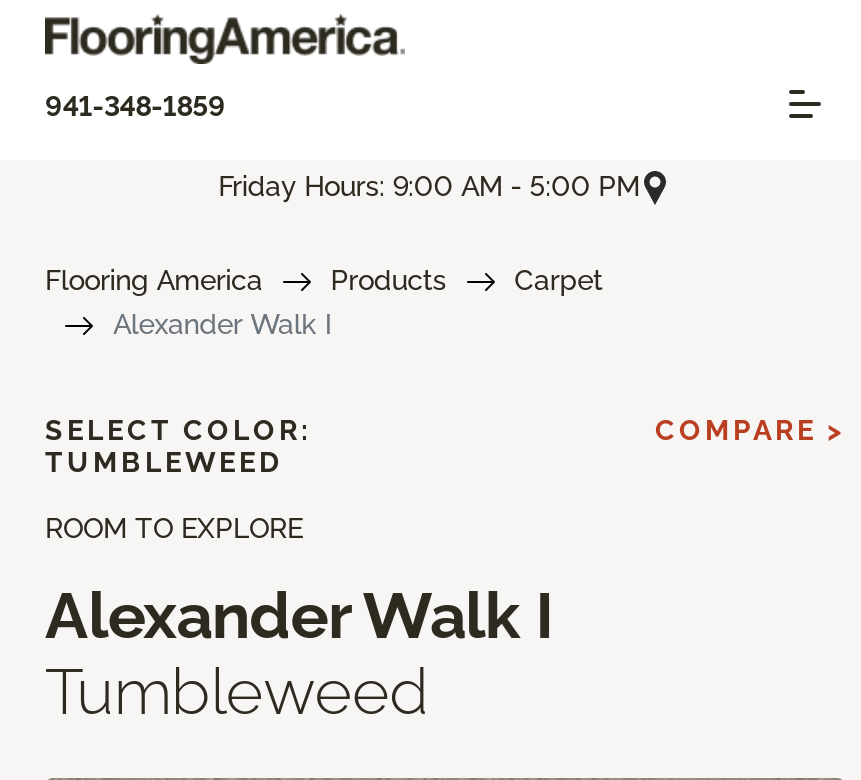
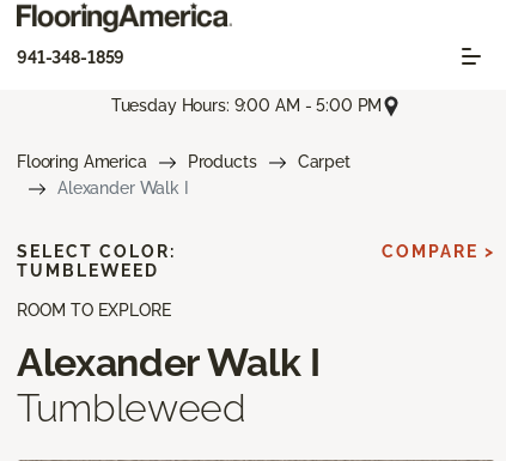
- Friday Hours: 9:00 AM - 5:00 PM
+ Tuesday Hours: 9:00 AM - 5:00 PM
